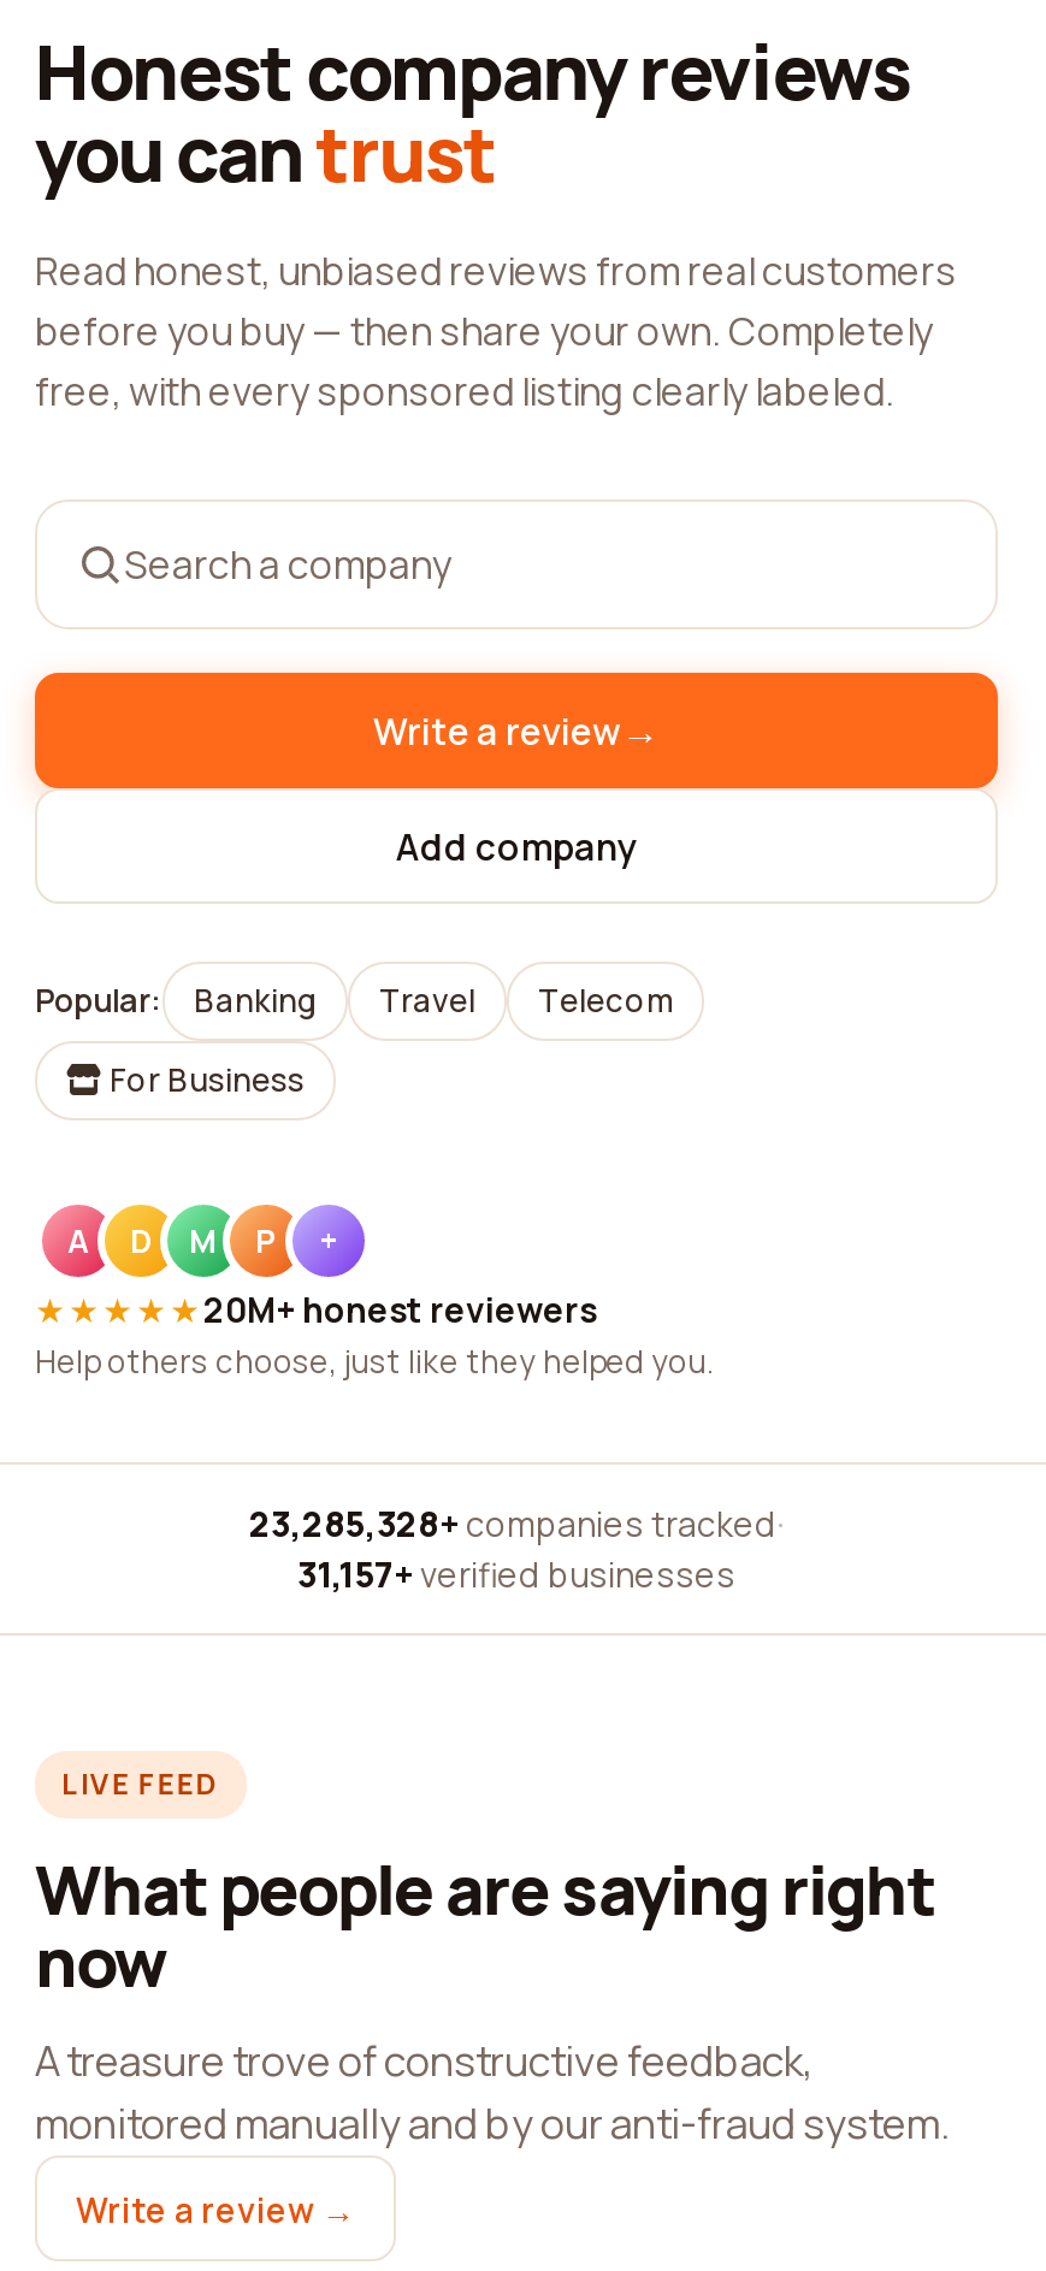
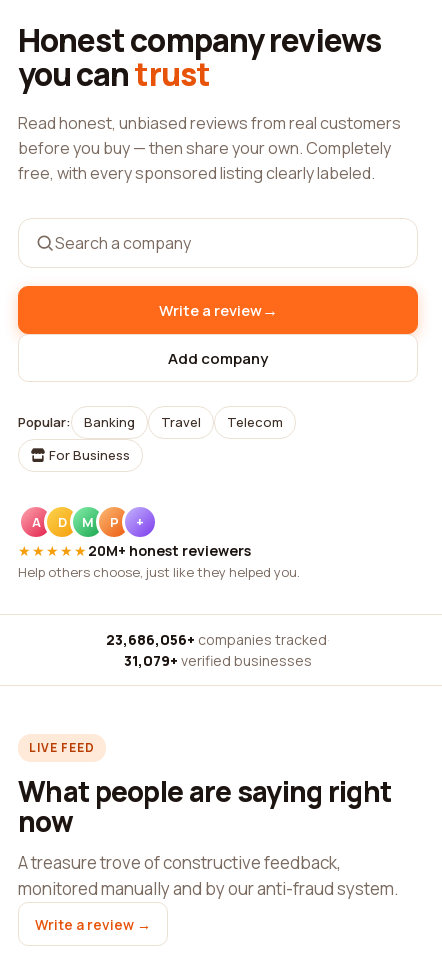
- 23,285,328+ companies tracked ·
+ 23,686,056+ companies tracked ·

- 31,157+ verified businesses
+ 31,079+ verified businesses
